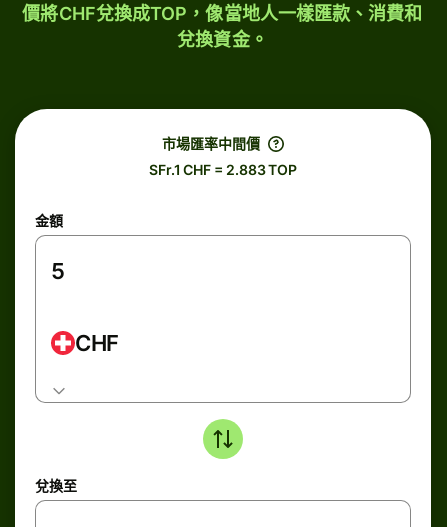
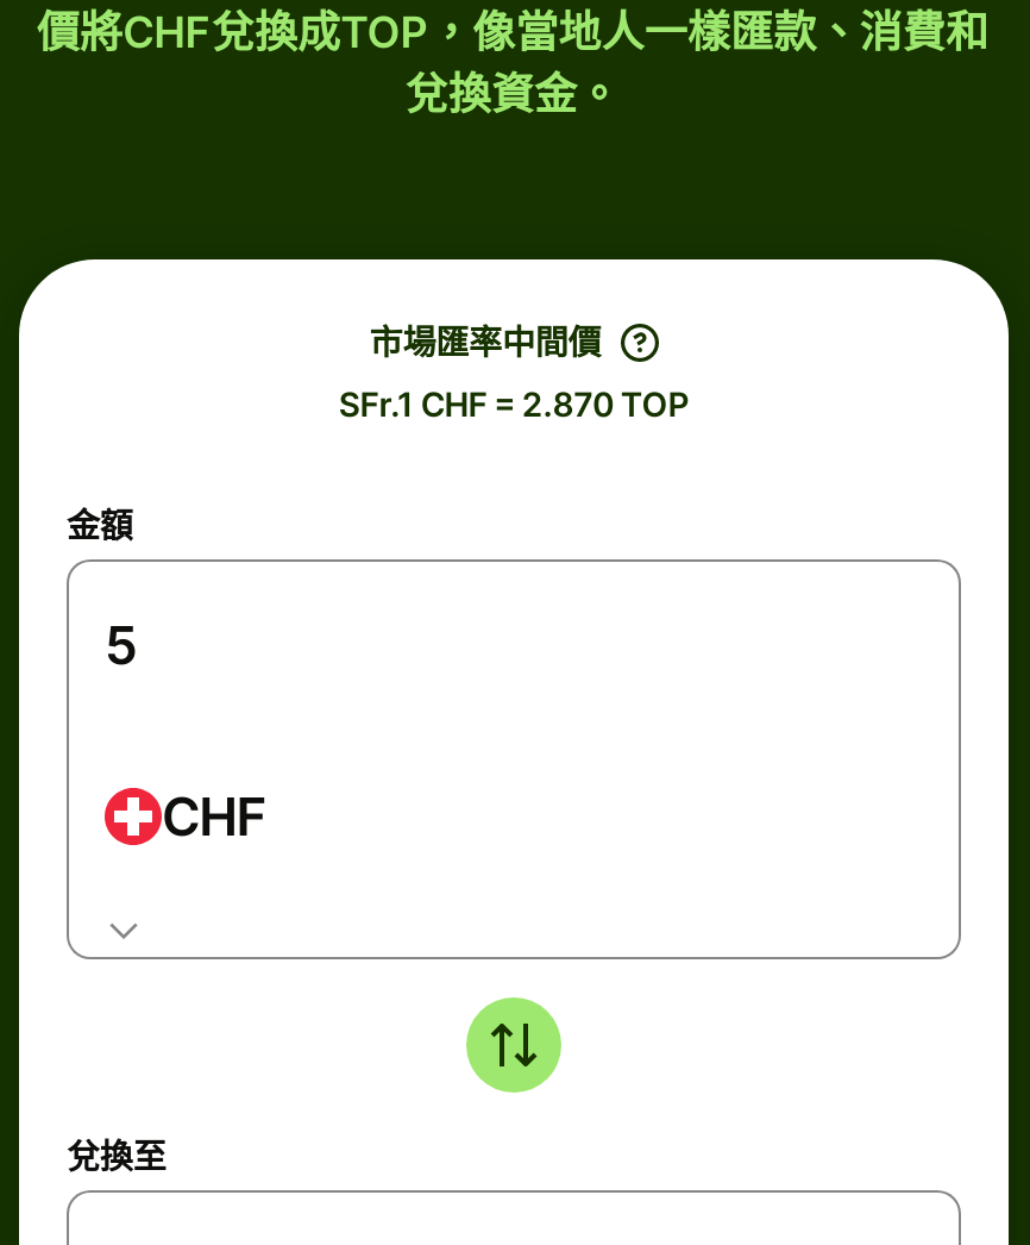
- SFr.1 CHF = 2.883 TOP
+ SFr.1 CHF = 2.870 TOP
